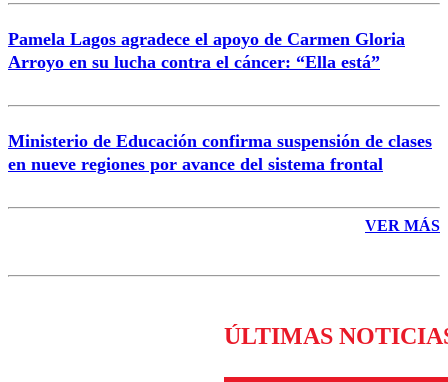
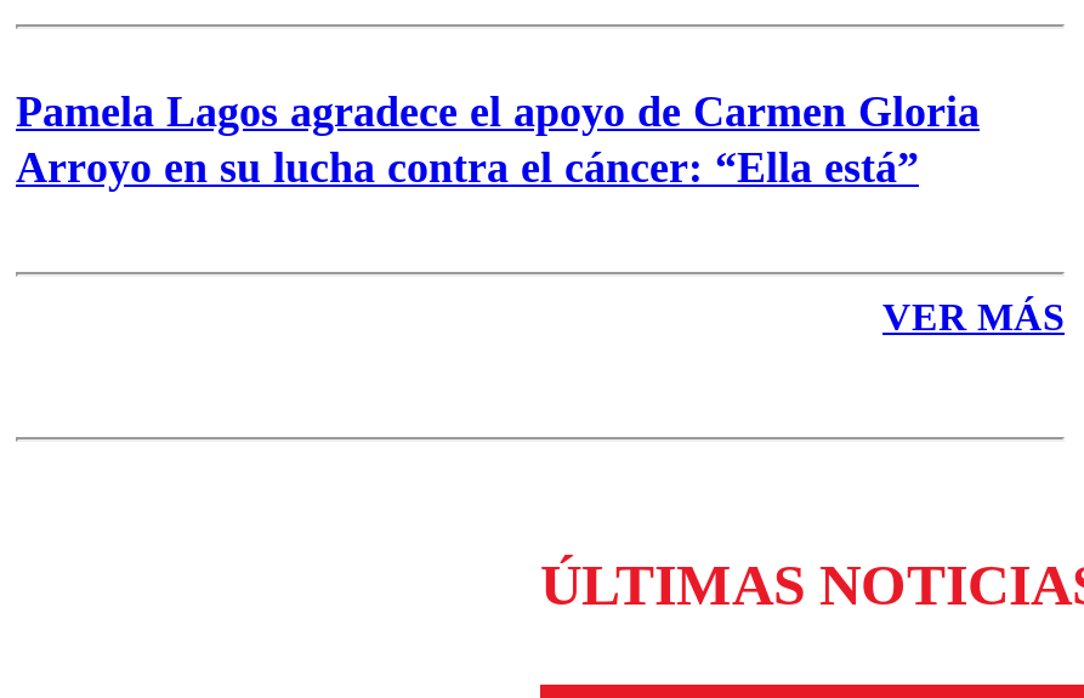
- Ministerio de Educación confirma suspensión de clases
- en nueve regiones por avance del sistema frontal
